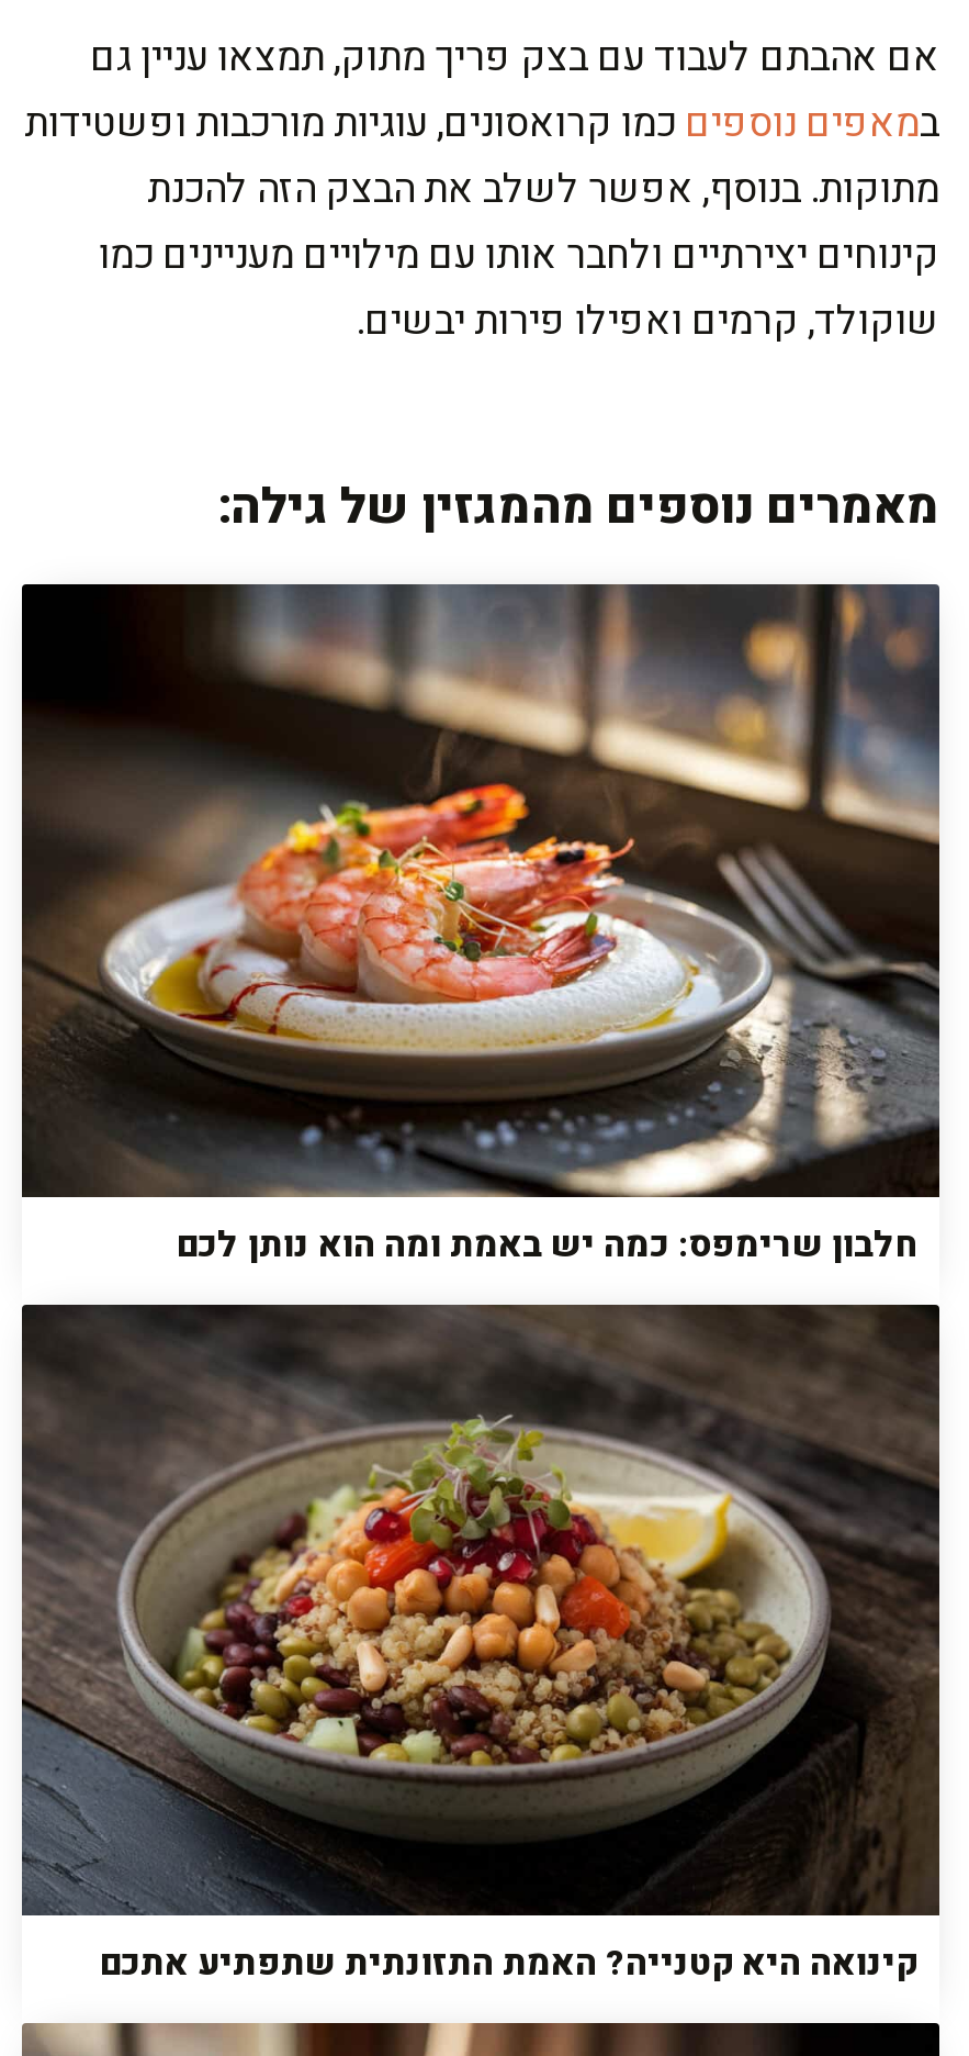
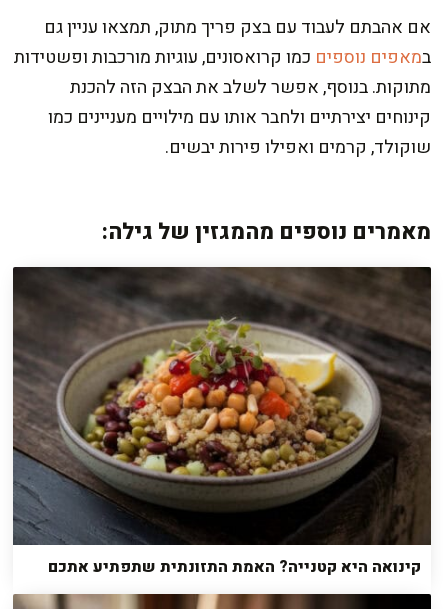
- [image]
- חלבון שרימפס: כמה יש באמת ומה הוא נותן לכם
